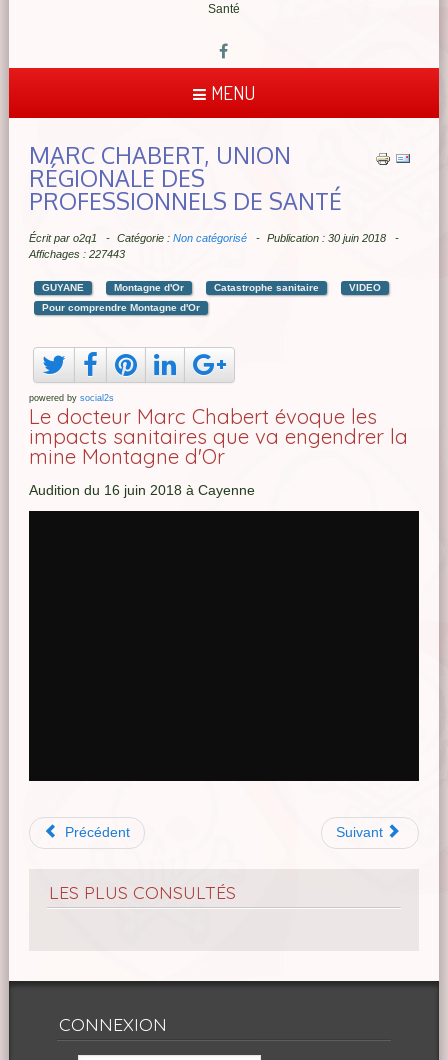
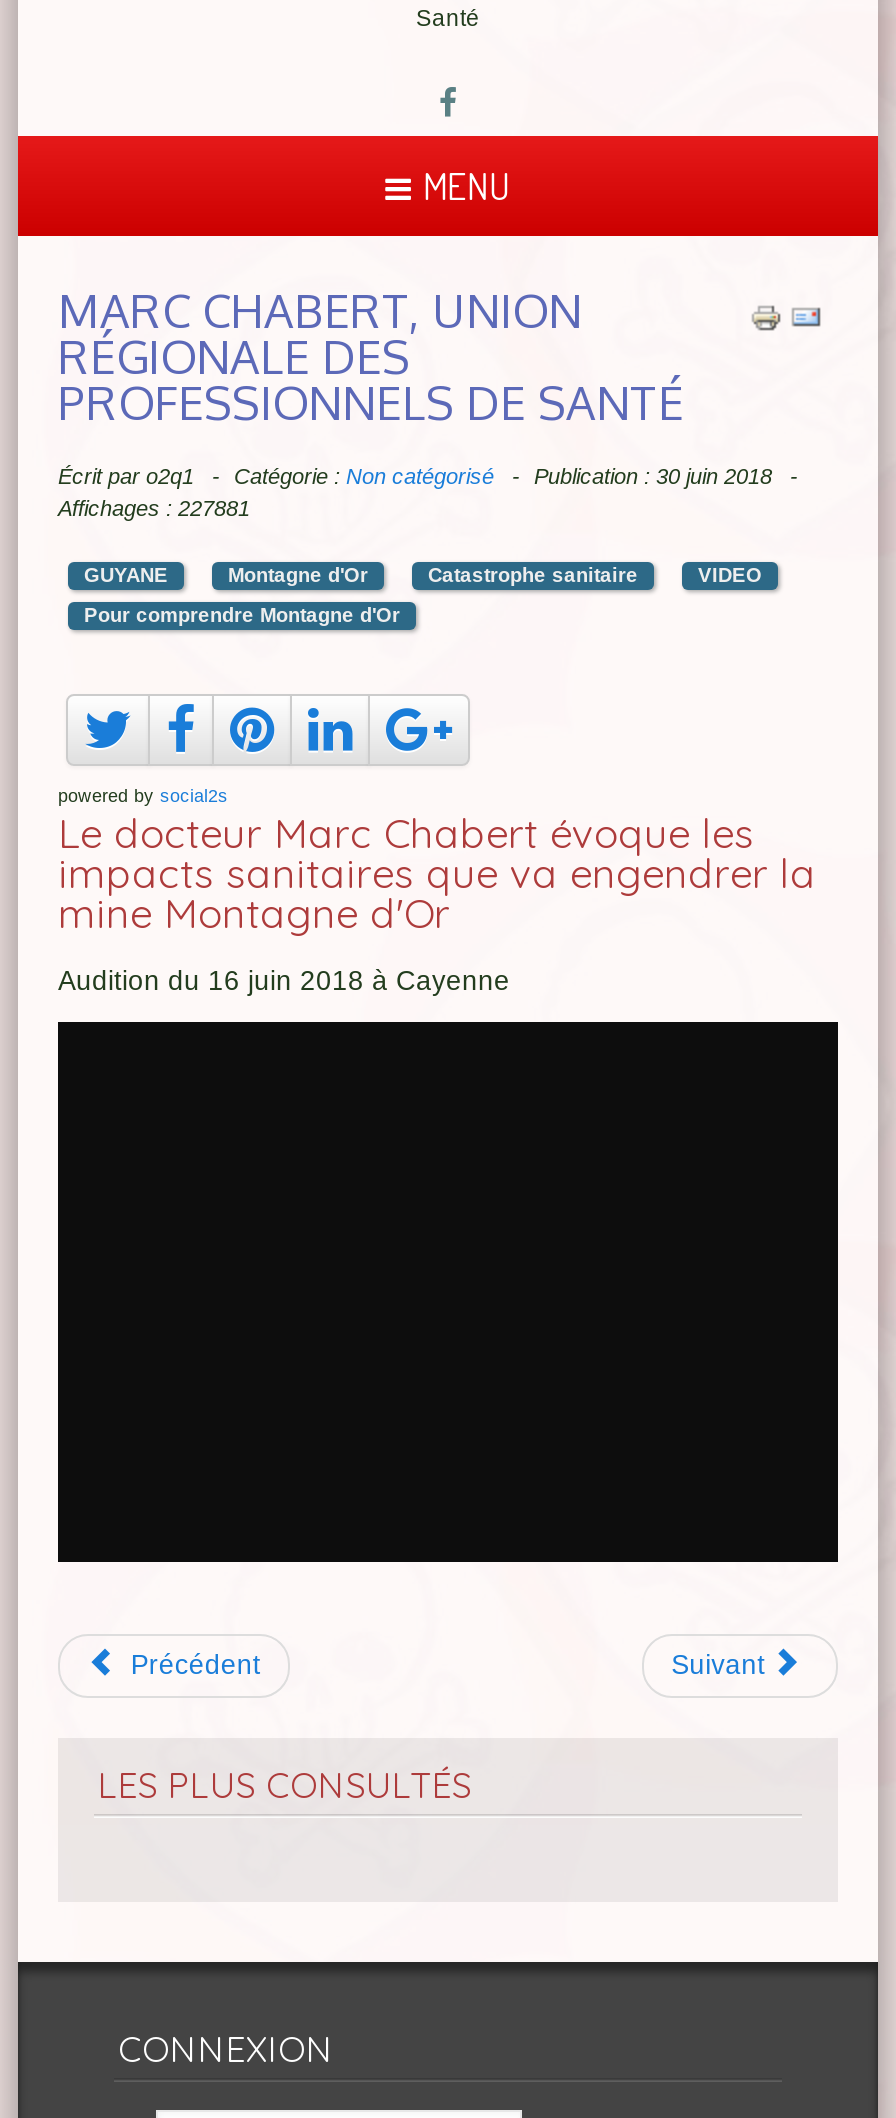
- Affichages : 227443
+ Affichages : 227881
